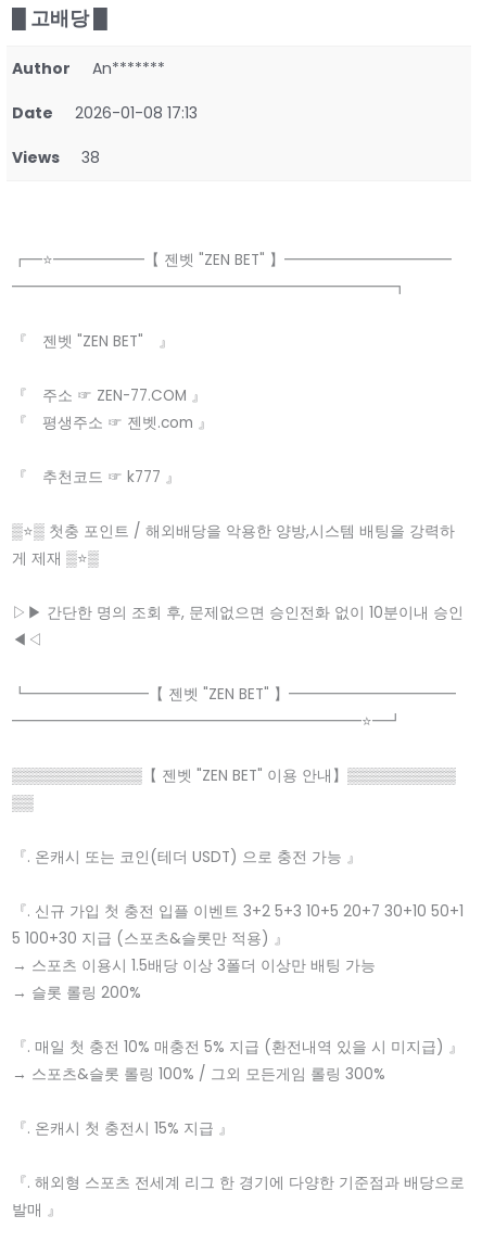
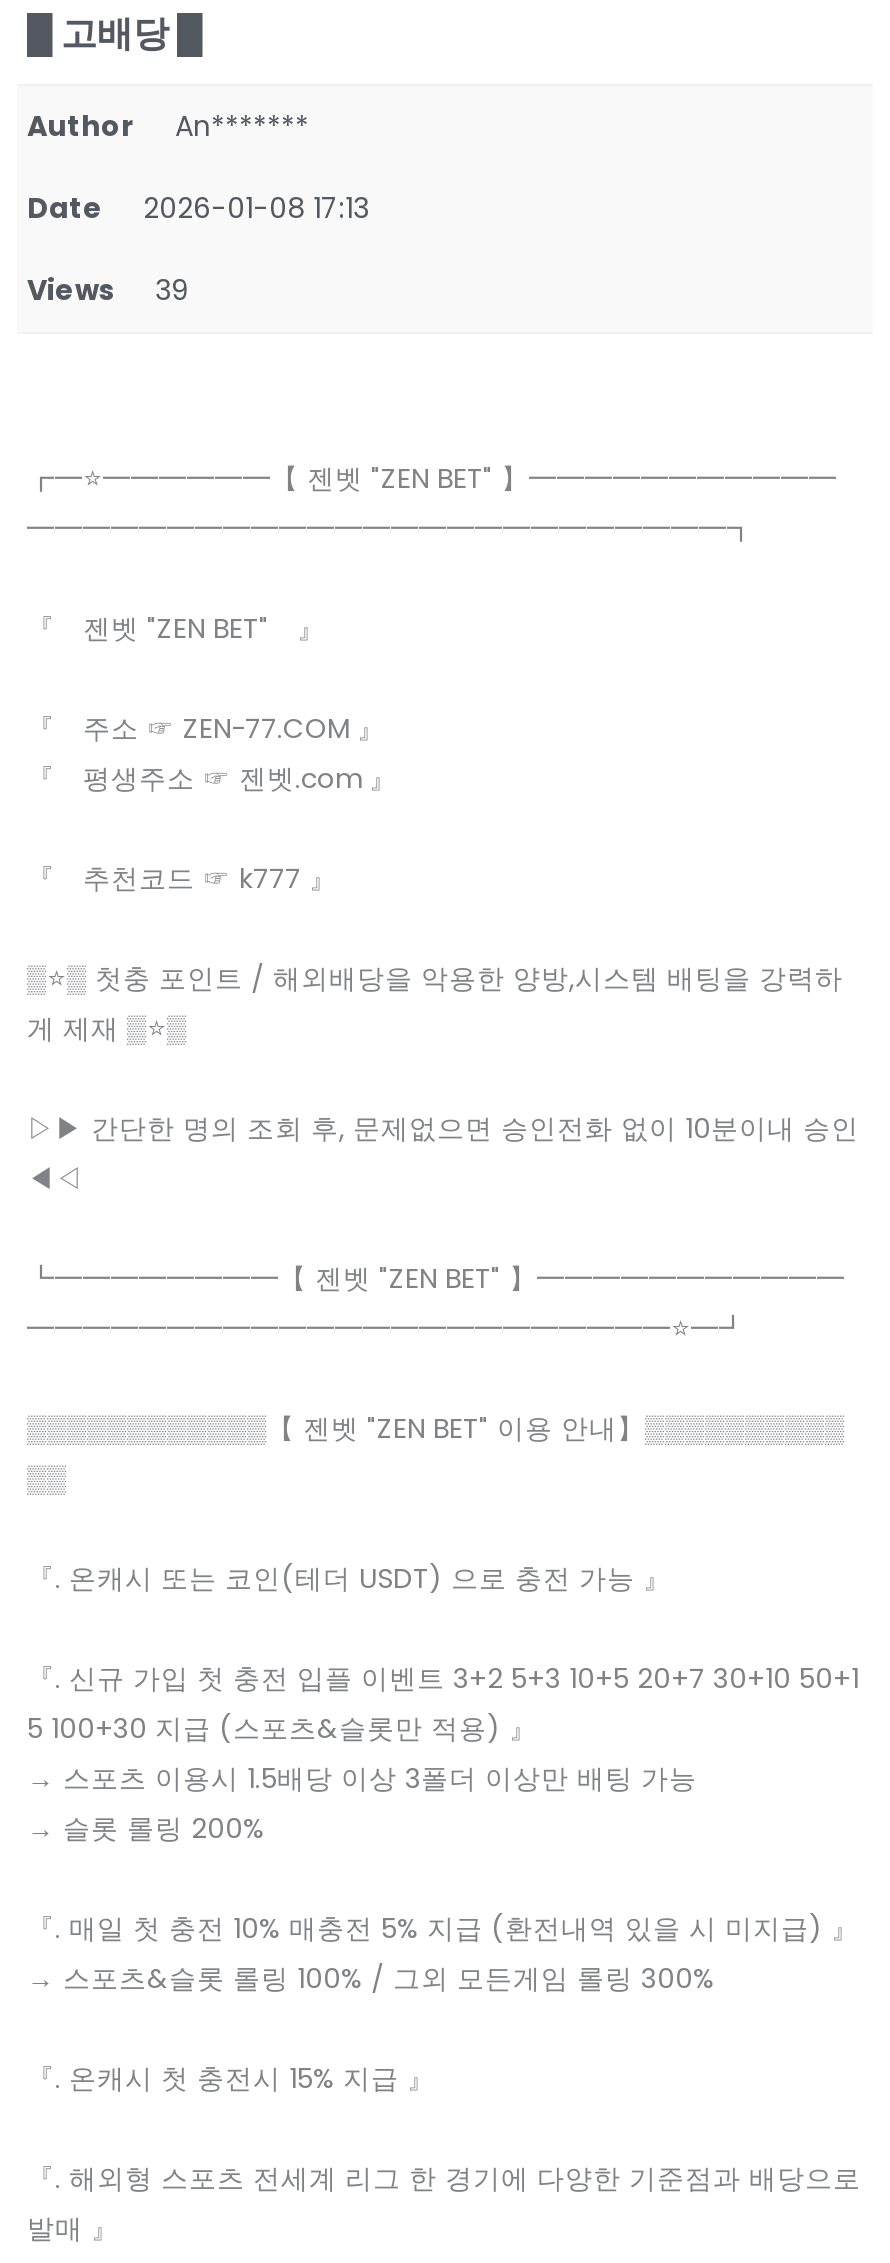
- Views 38
+ Views 39
